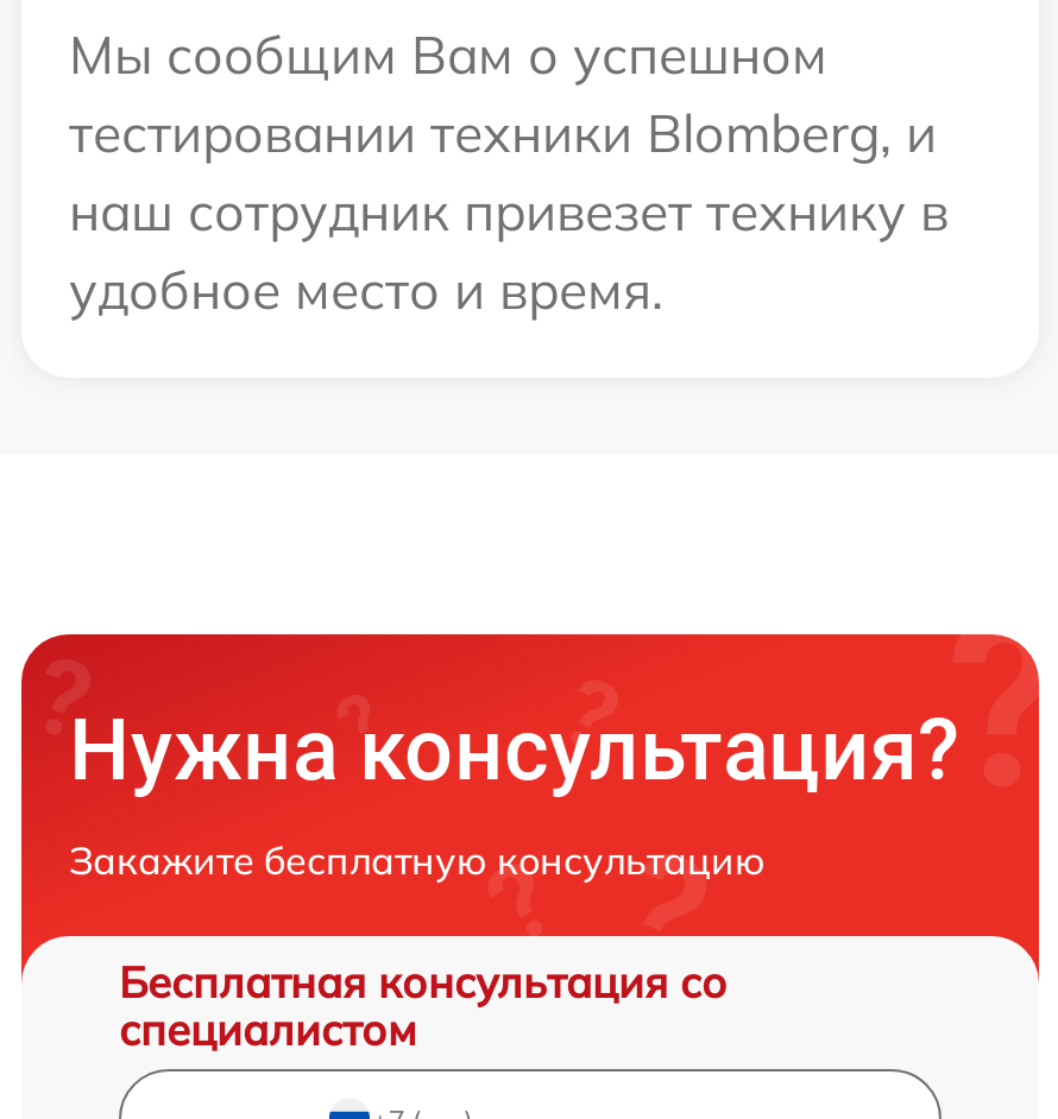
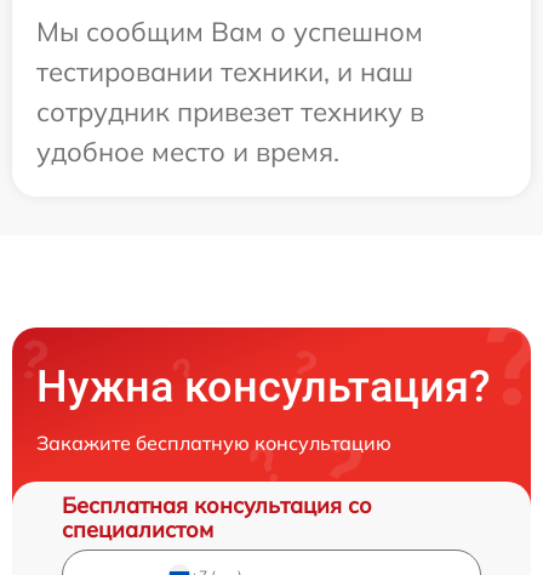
- тестировании техники Blomberg, и
- наш сотрудник привезет технику в
+ тестировании техники, и наш
+ сотрудник привезет технику в
